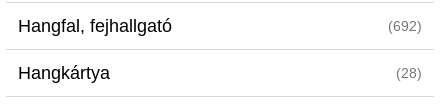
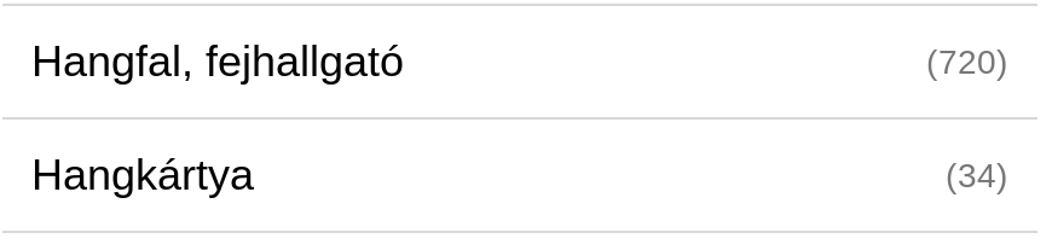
- (692)
+ (720)

- (28)
+ (34)
